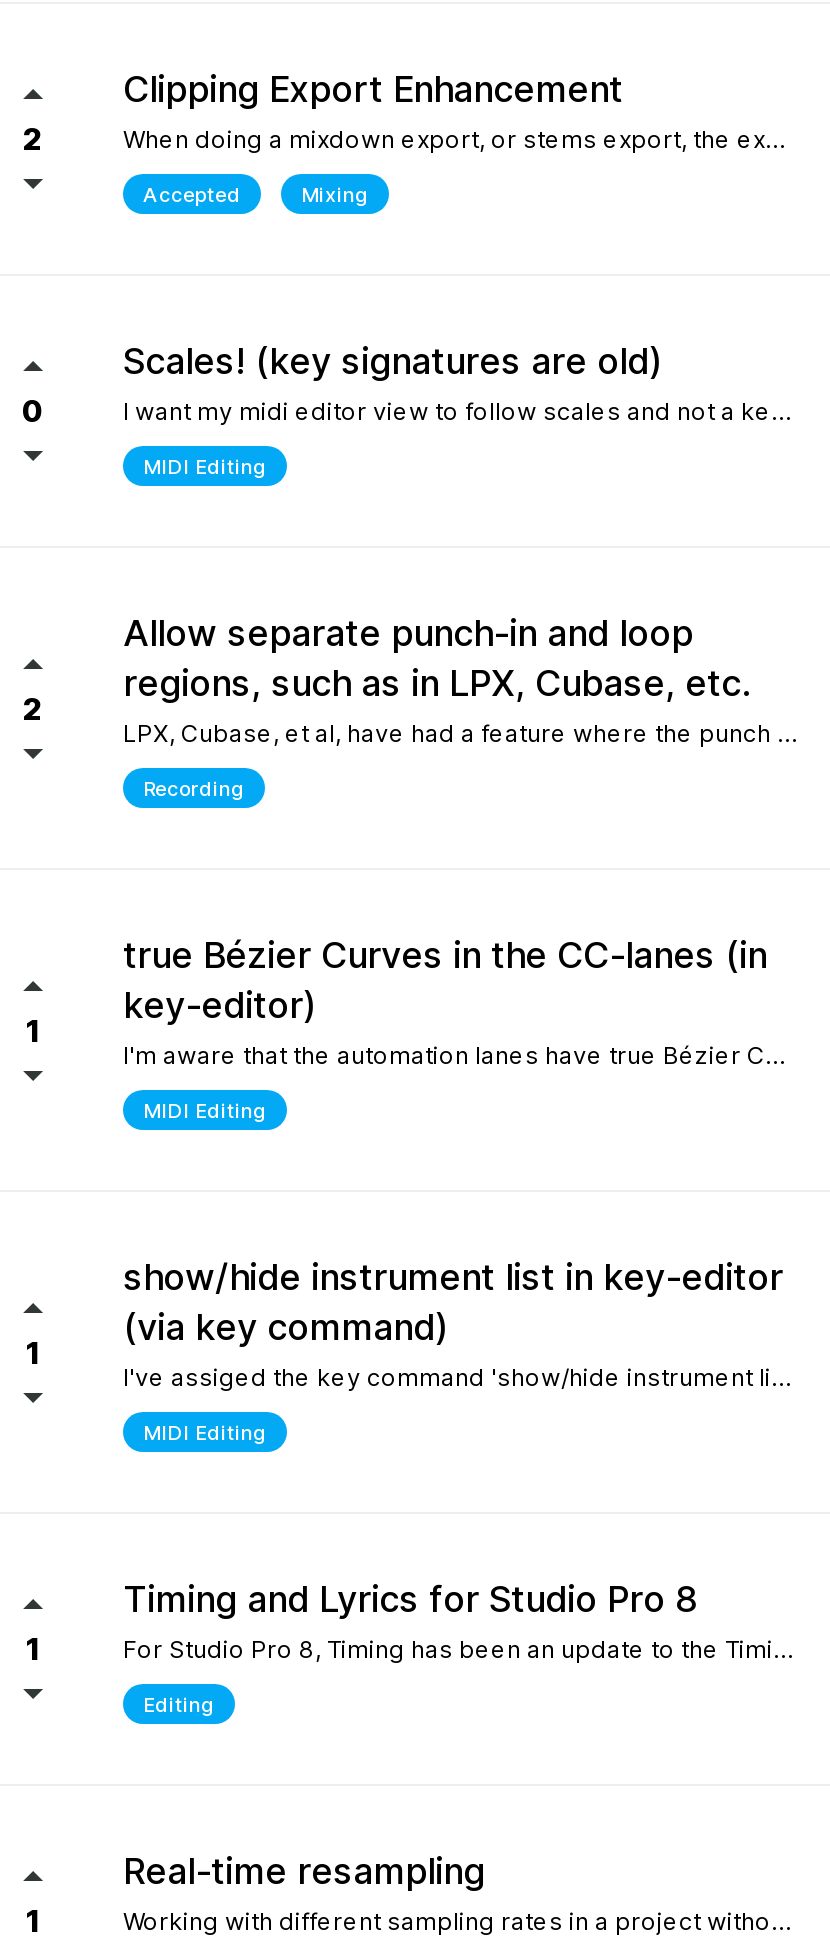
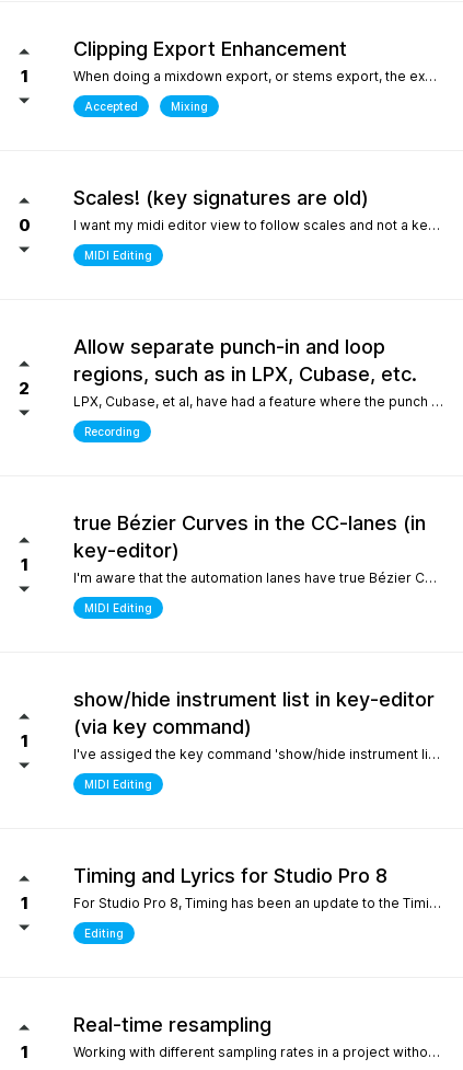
- 2
+ 1
